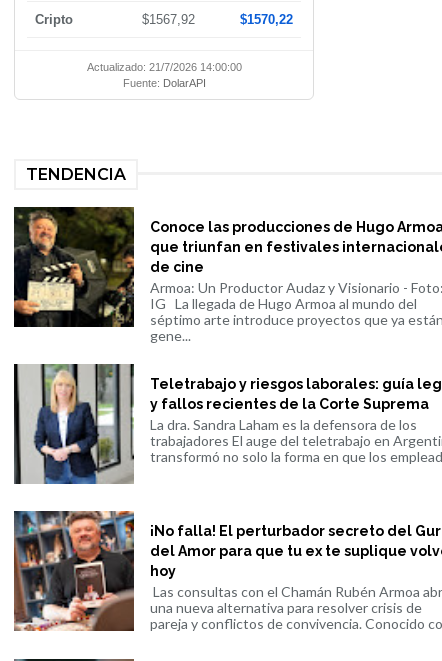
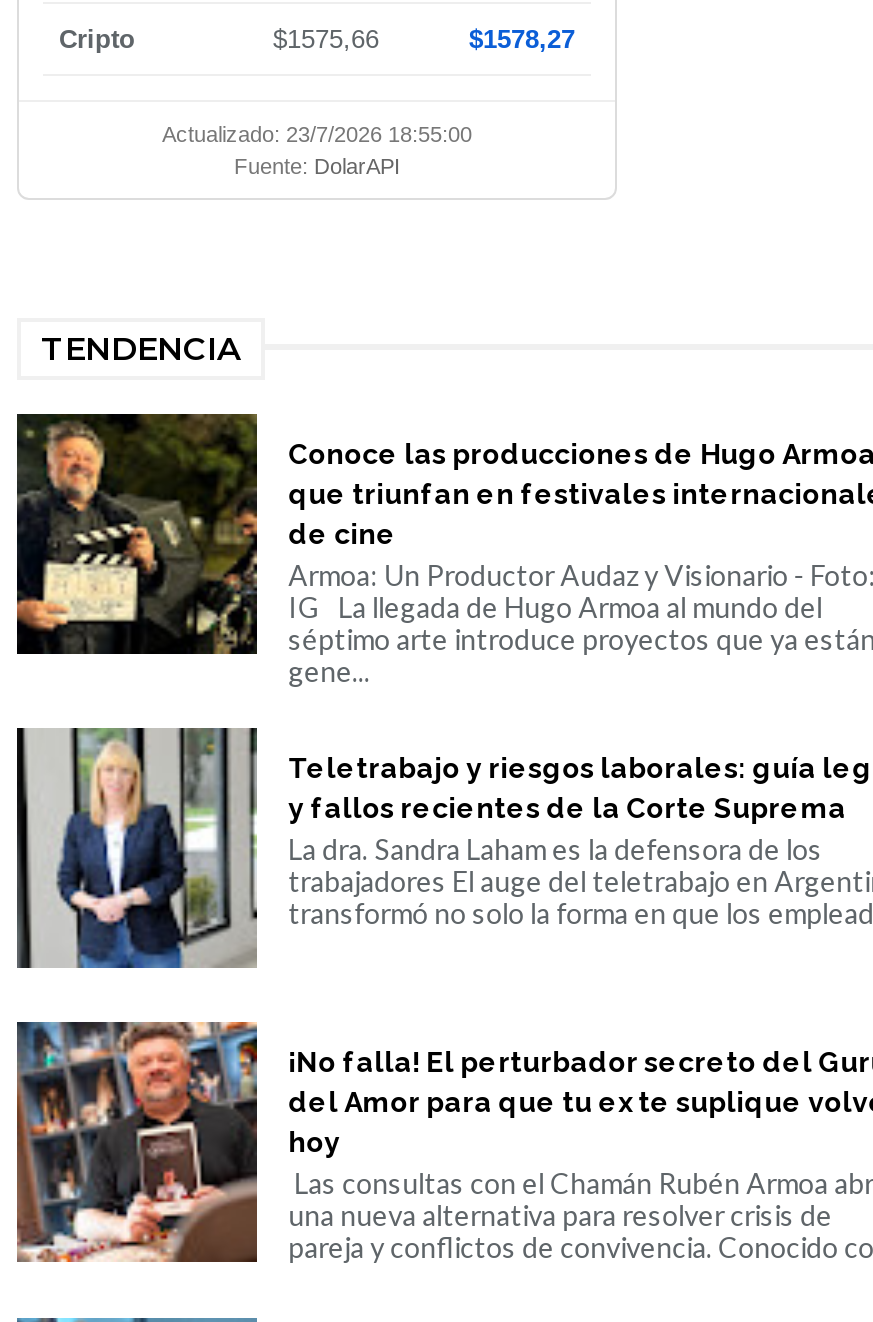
- $1567,92
+ $1575,66

- $1570,22
+ $1578,27

- Actualizado: 21/7/2026 14:00:00
+ Actualizado: 23/7/2026 18:55:00
